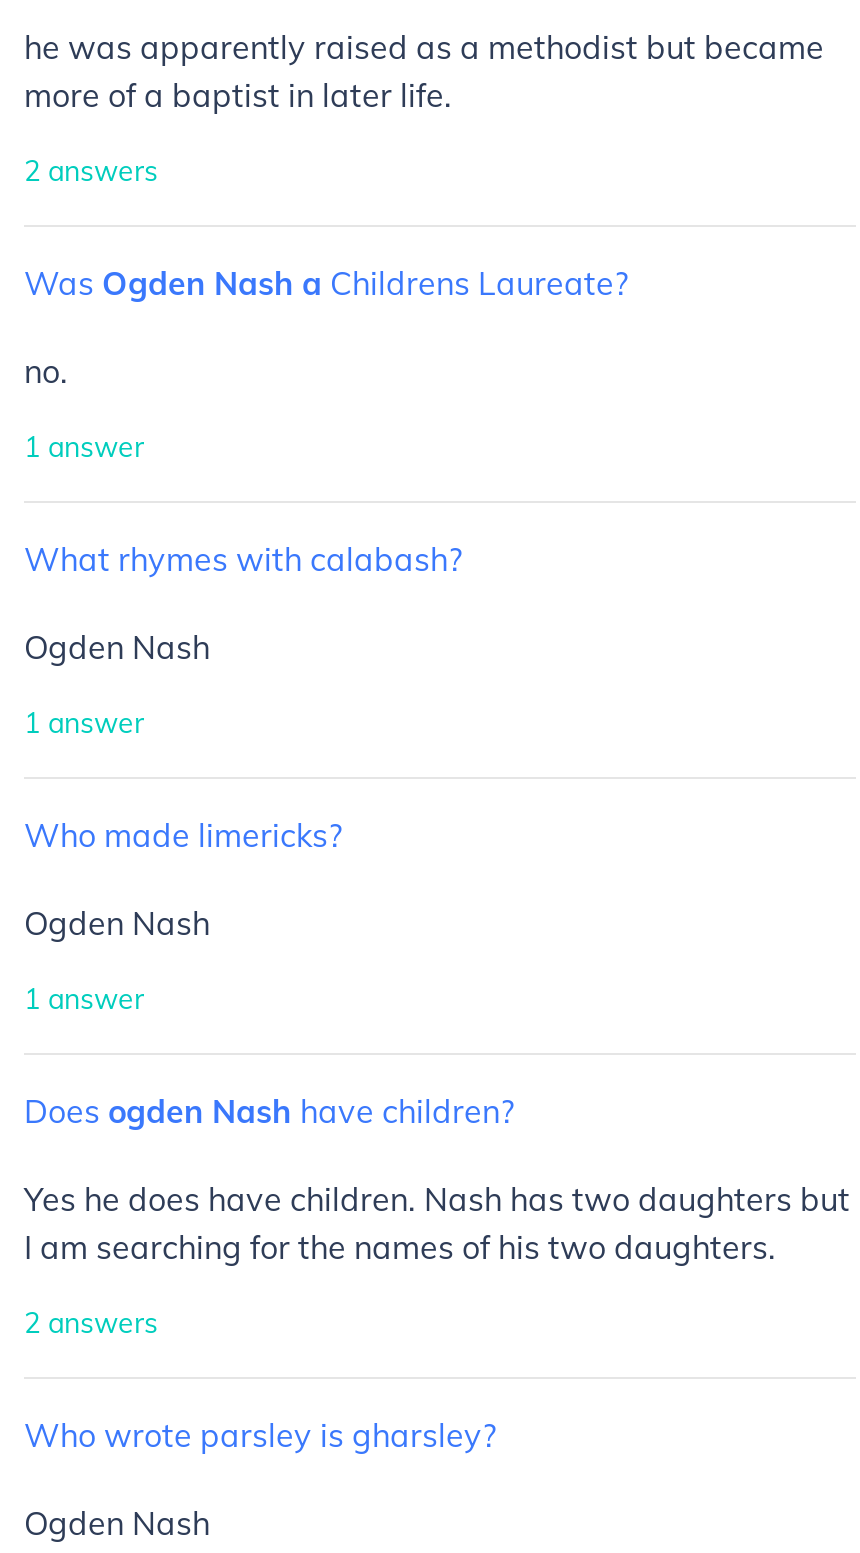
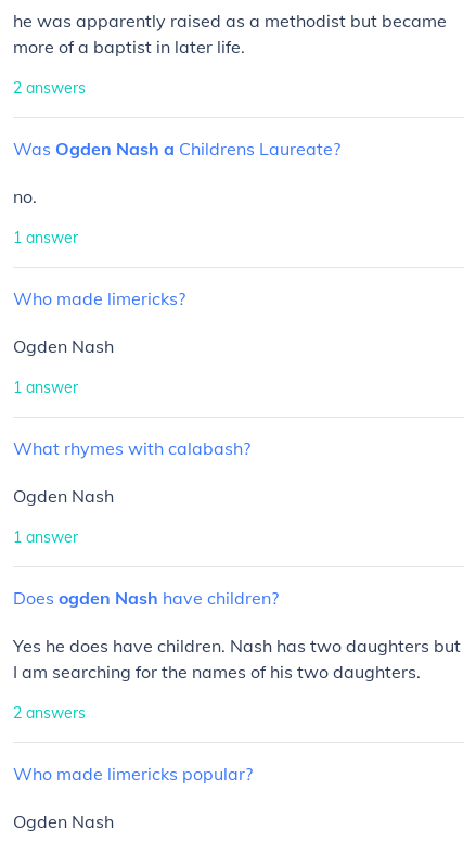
moved down: What rhymes with calabash?

moved up: Who made limericks?

- Who wrote parsley is gharsley?
+ Who made limericks popular?
